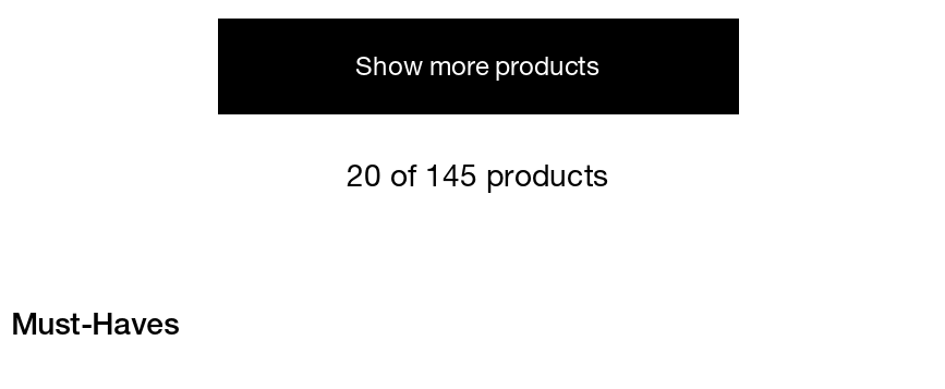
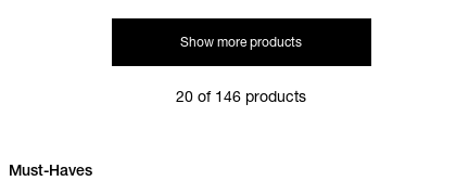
- 20 of 145 products
+ 20 of 146 products
